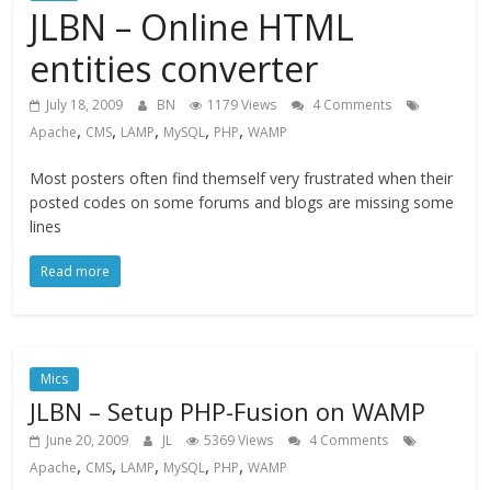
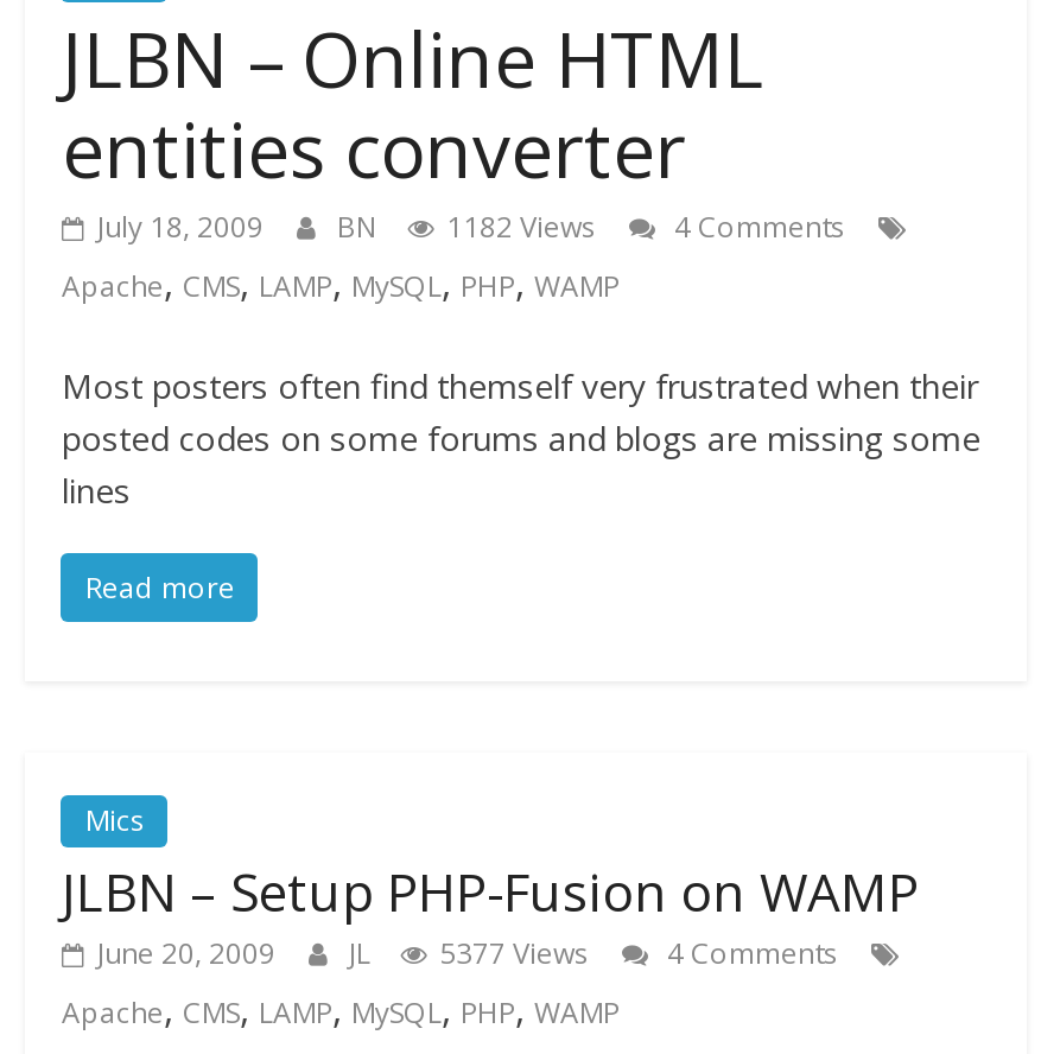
- July 18, 2009 BN 1179 Views 4 Comments
+ July 18, 2009 BN 1182 Views 4 Comments

- June 20, 2009 JL 5369 Views 4 Comments
+ June 20, 2009 JL 5377 Views 4 Comments
